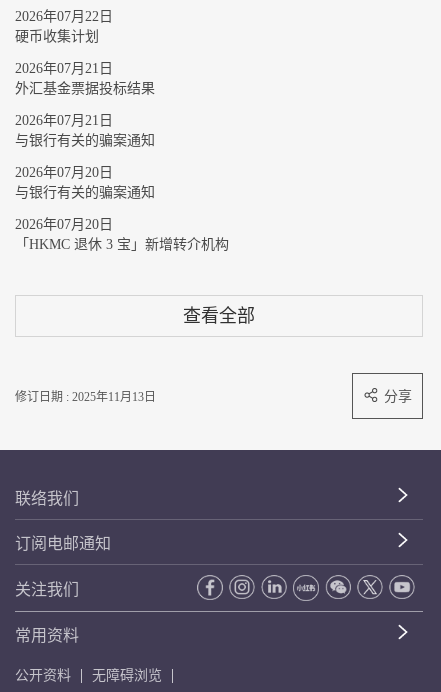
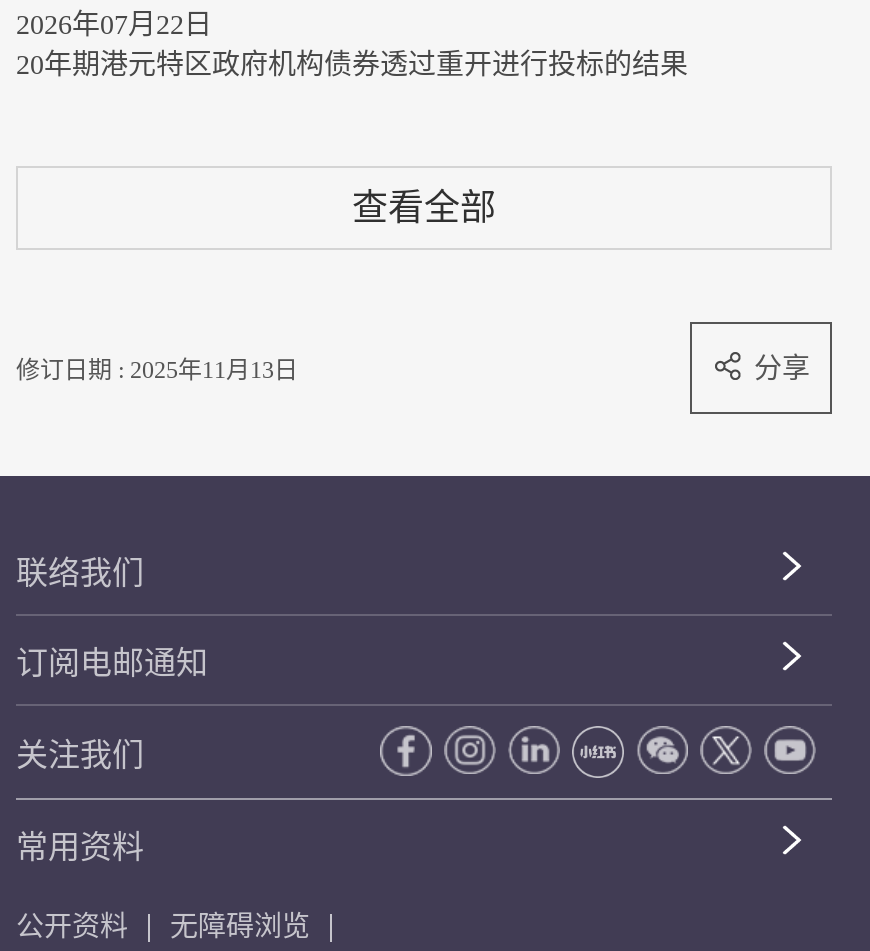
- 硬币收集计划
- 2026年07月21日
- 外汇基金票据投标结果
- 2026年07月21日
- 与银行有关的骗案通知
- 2026年07月20日
- 与银行有关的骗案通知
- 2026年07月20日
- 「HKMC 退休 3 宝」新增转介机构
+ 20年期港元特区政府机构债券透过重开进行投标的结果
